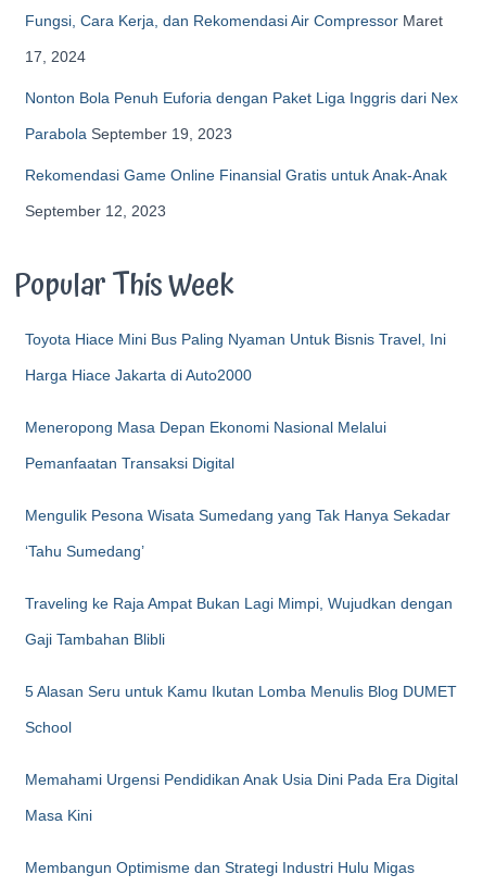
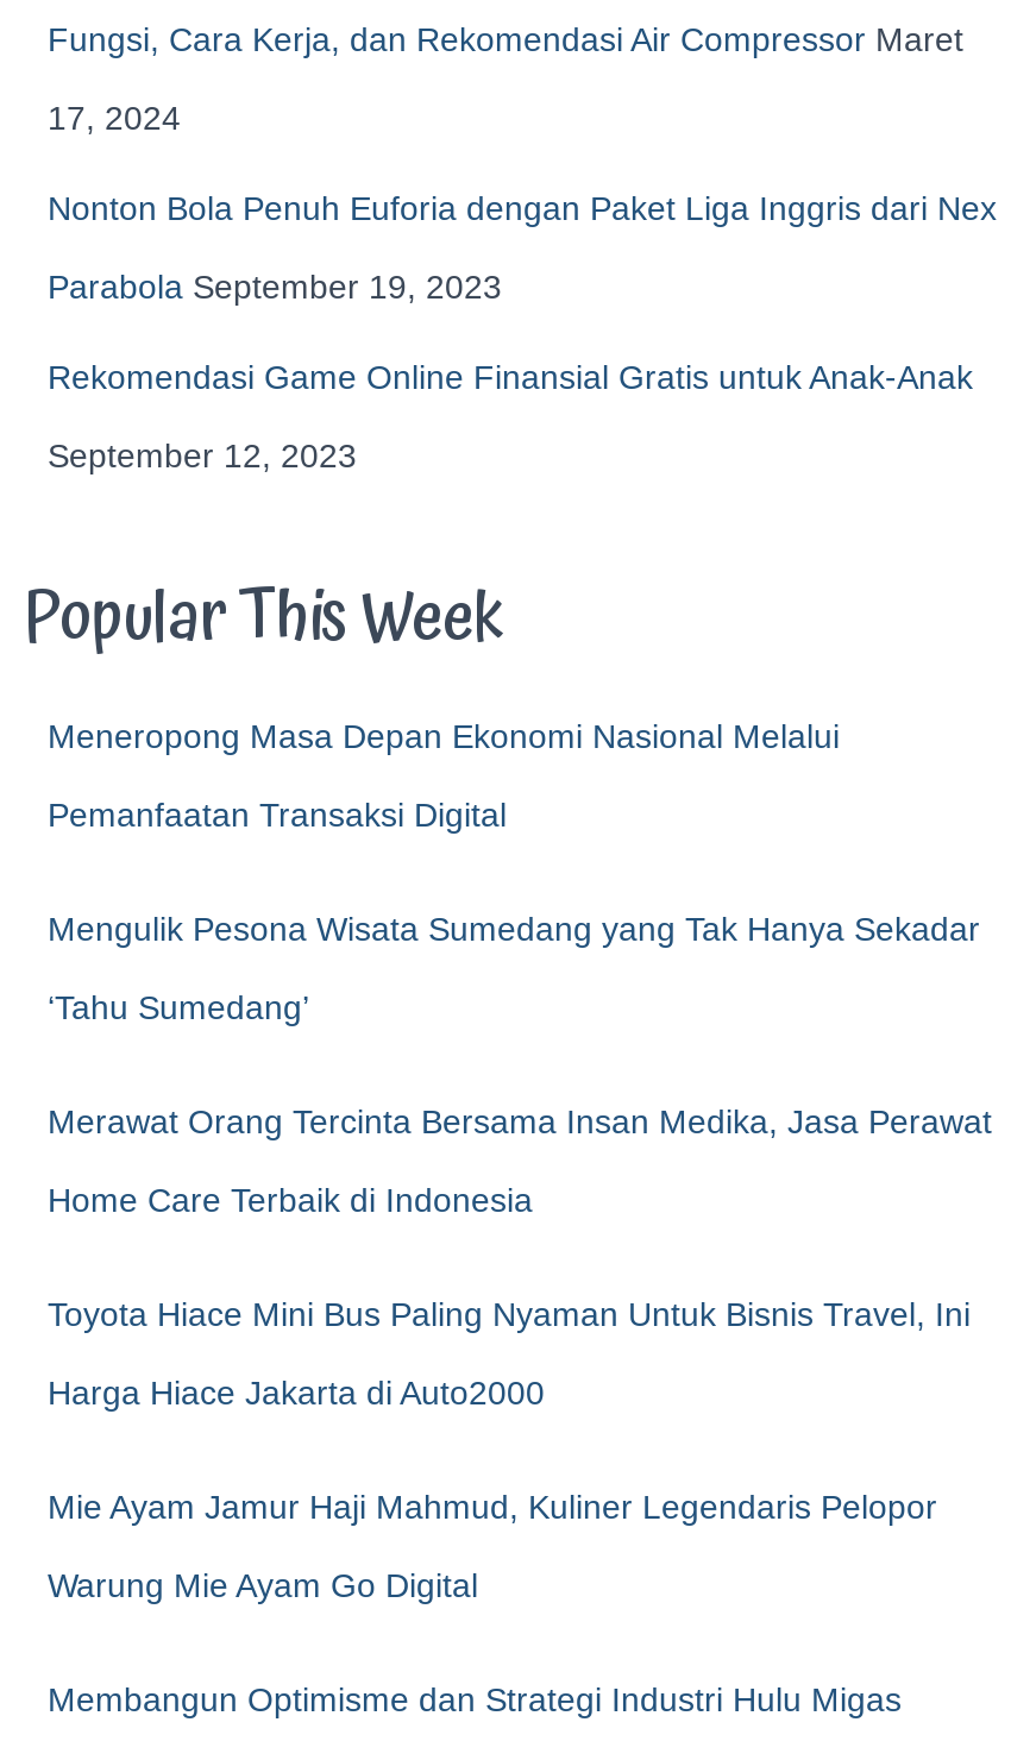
moved down: Toyota Hiace Mini Bus Paling Nyaman Untuk Bisnis Travel, Ini

moved down: Harga Hiace Jakarta di Auto2000

- Traveling ke Raja Ampat Bukan Lagi Mimpi, Wujudkan dengan
+ Merawat Orang Tercinta Bersama Insan Medika, Jasa Perawat

- Gaji Tambahan Blibli
+ Home Care Terbaik di Indonesia

- 5 Alasan Seru untuk Kamu Ikutan Lomba Menulis Blog DUMET

- School

- Memahami Urgensi Pendidikan Anak Usia Dini Pada Era Digital
+ Mie Ayam Jamur Haji Mahmud, Kuliner Legendaris Pelopor

- Masa Kini
+ Warung Mie Ayam Go Digital
